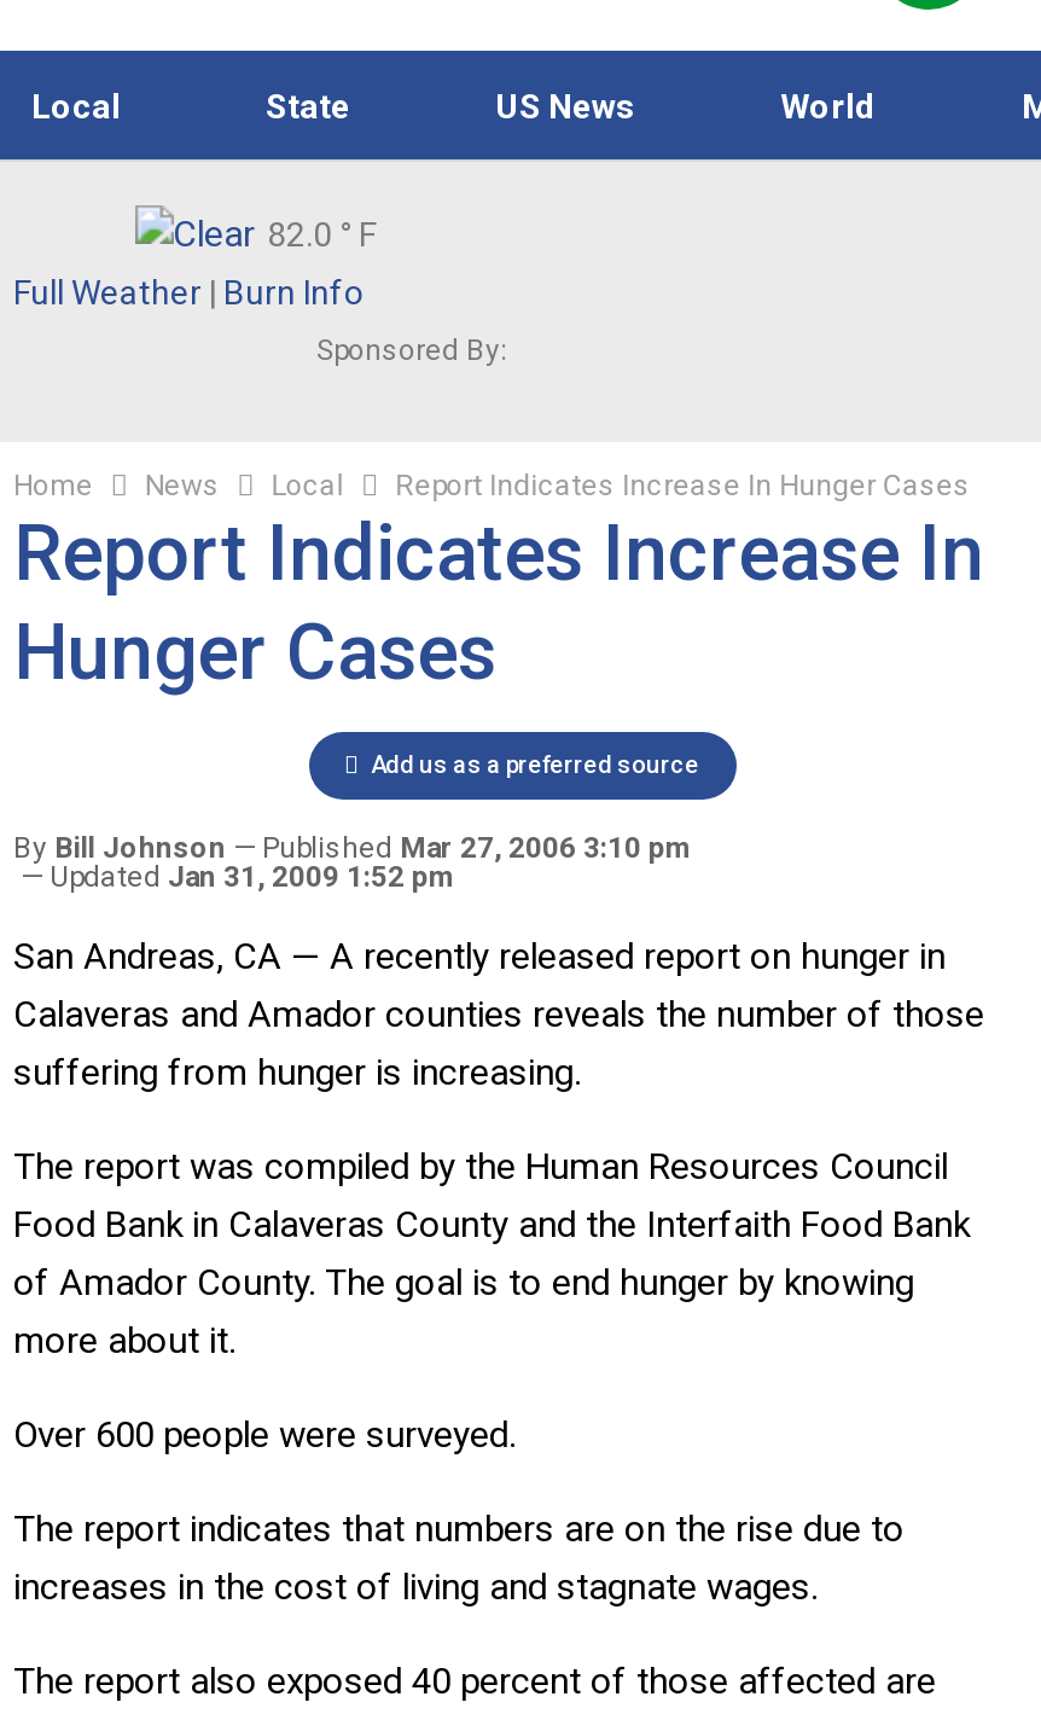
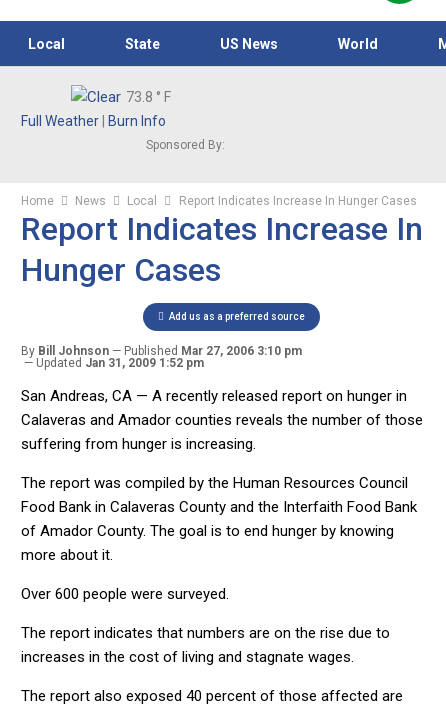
- 82.0 ° F
+ 73.8 ° F
